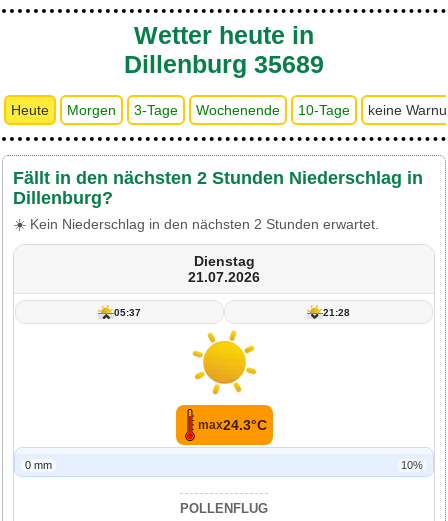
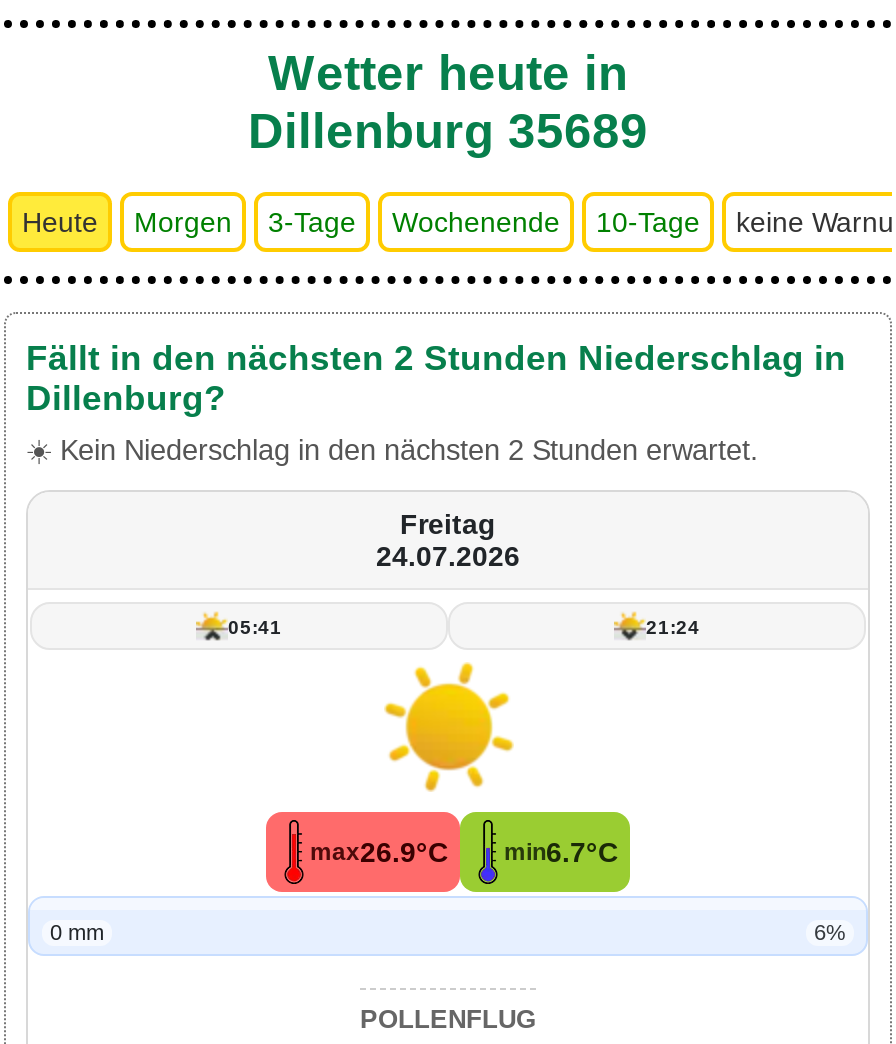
- Dienstag
- 21.07.2026
+ Freitag
+ 24.07.2026

- 05:37
- 21:28
+ 05:41
+ 21:24

- max24.3°C
+ max26.9°C
+ min6.7°C

- 10%
+ 6%
